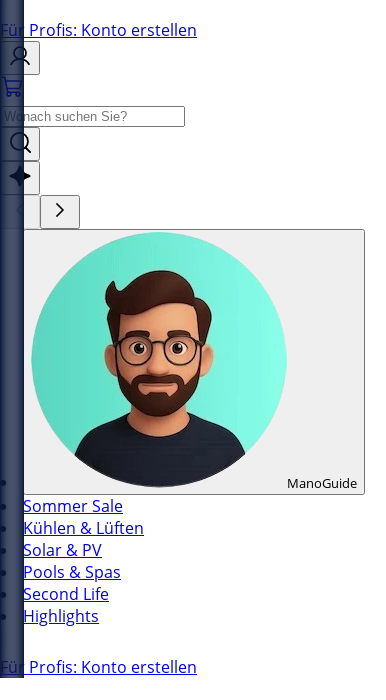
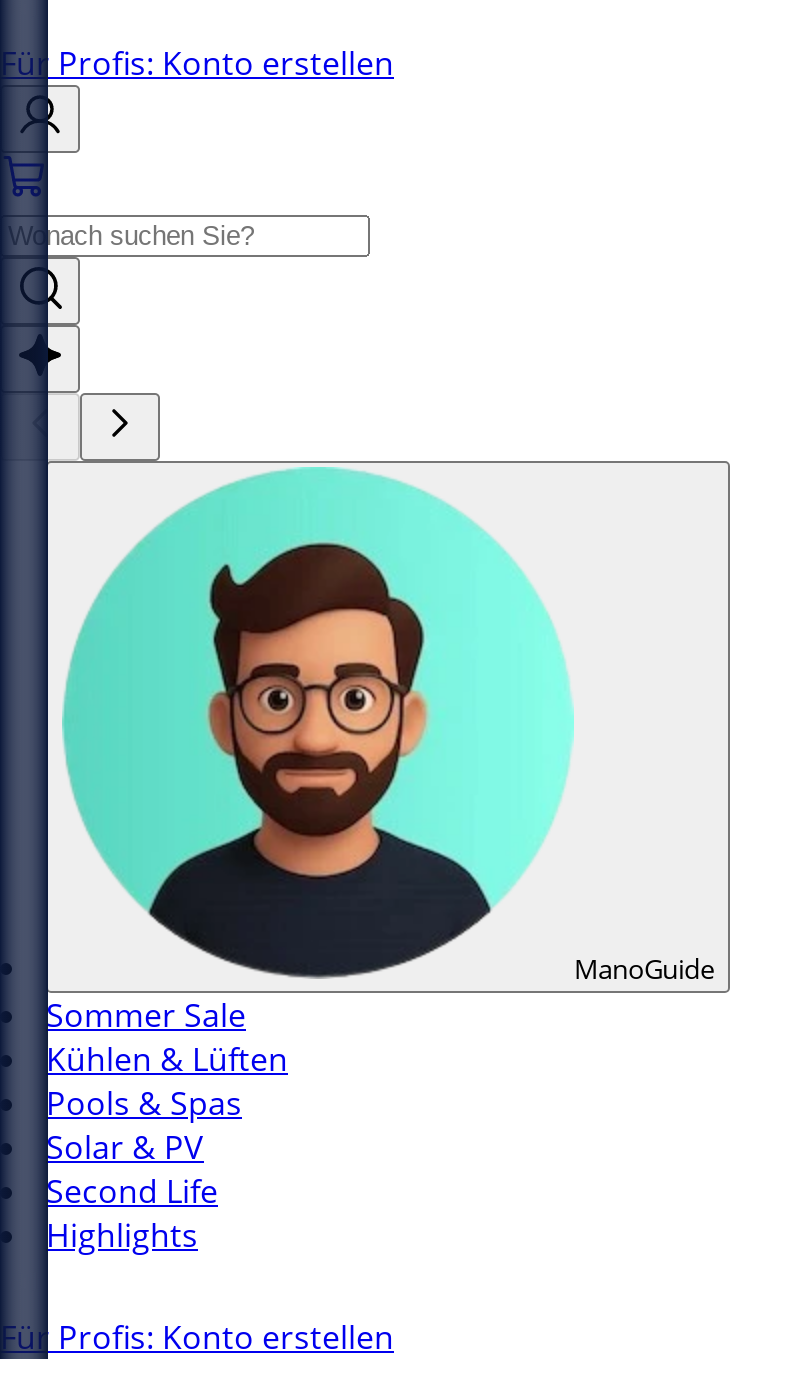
moved down: Solar & PV

moved up: Pools & Spas
